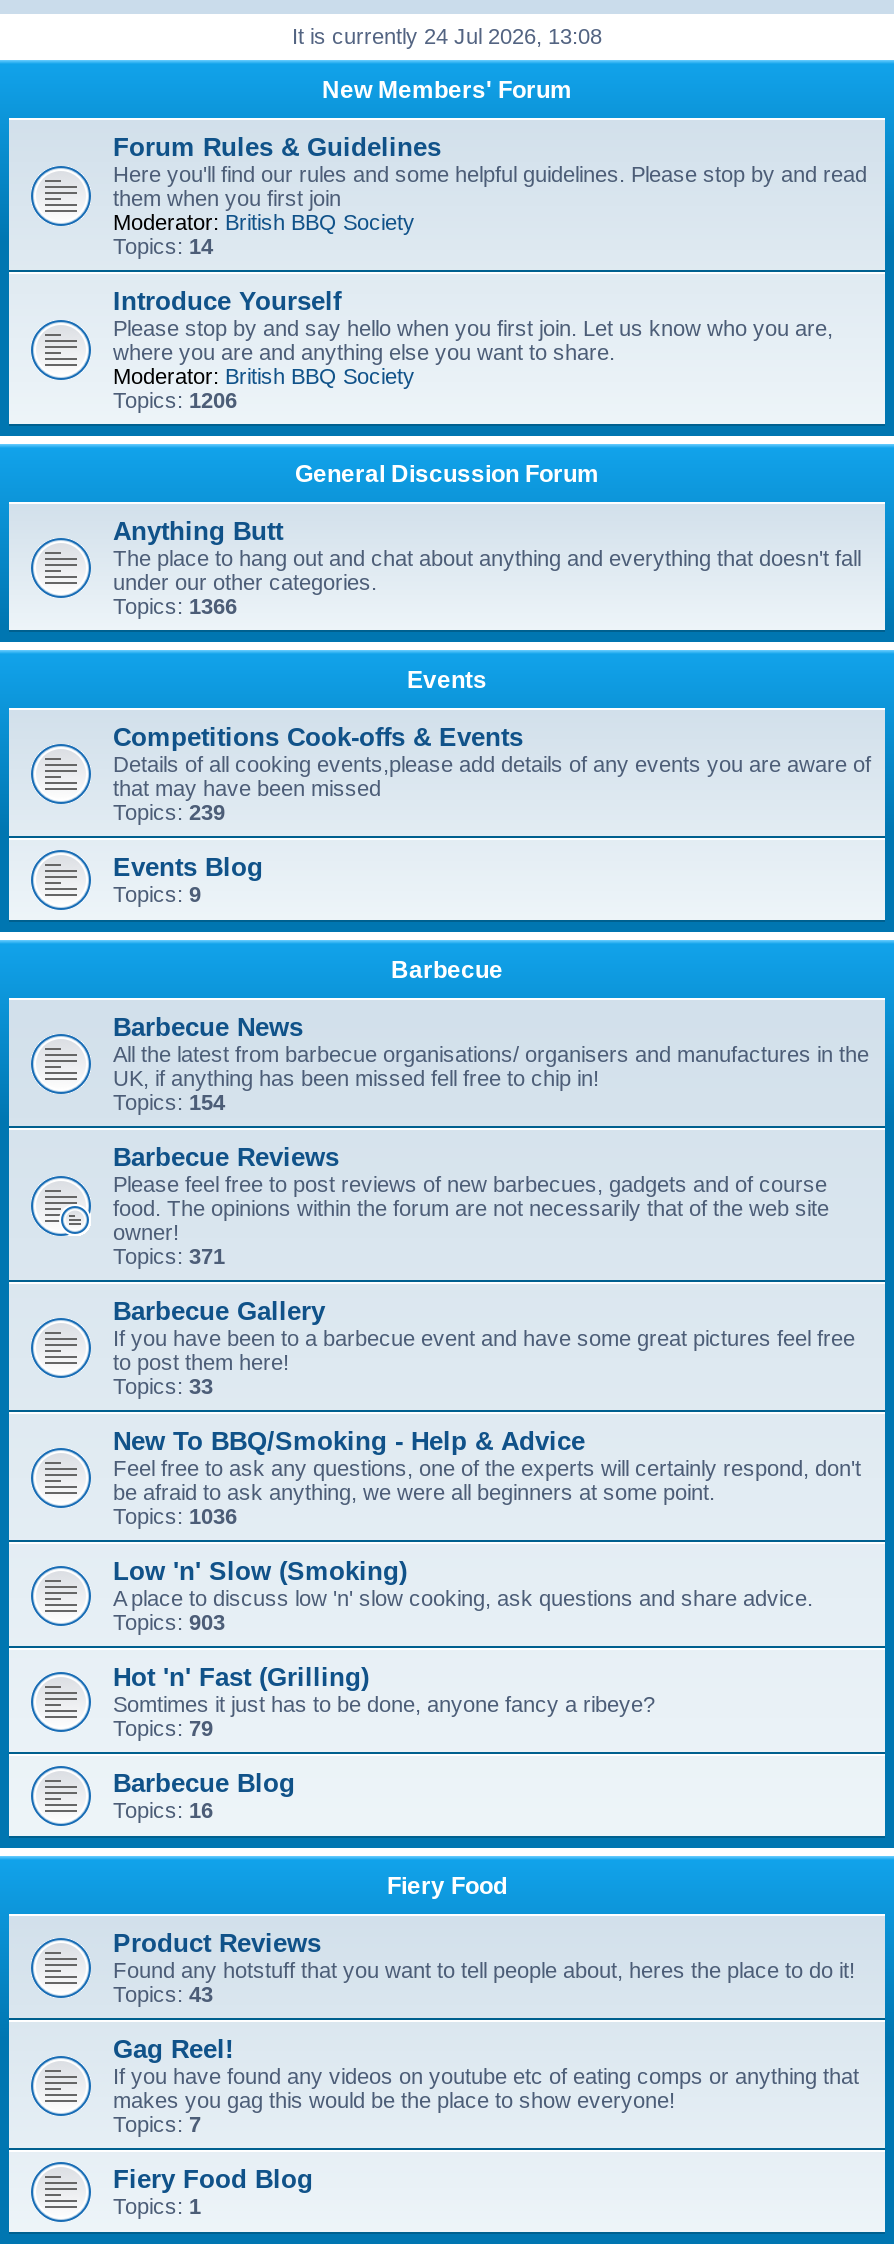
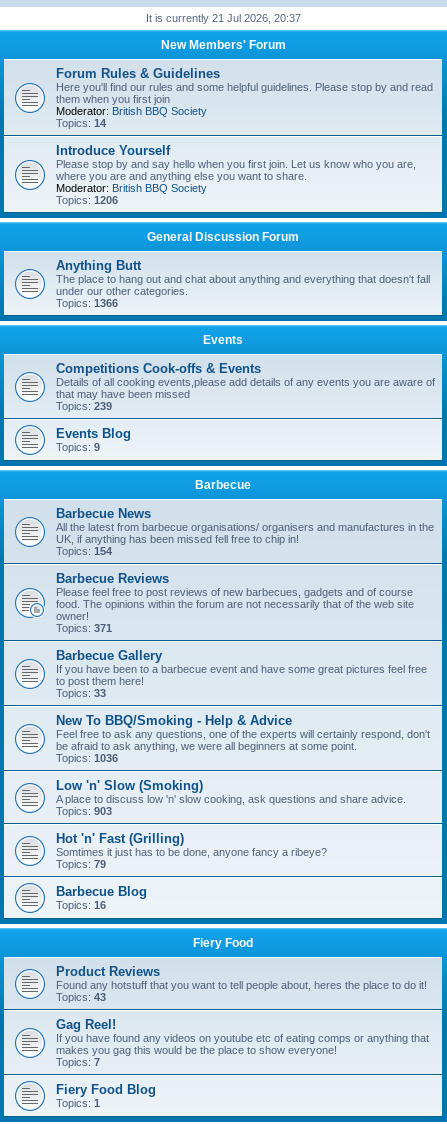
- It is currently 24 Jul 2026, 13:08
+ It is currently 21 Jul 2026, 20:37
